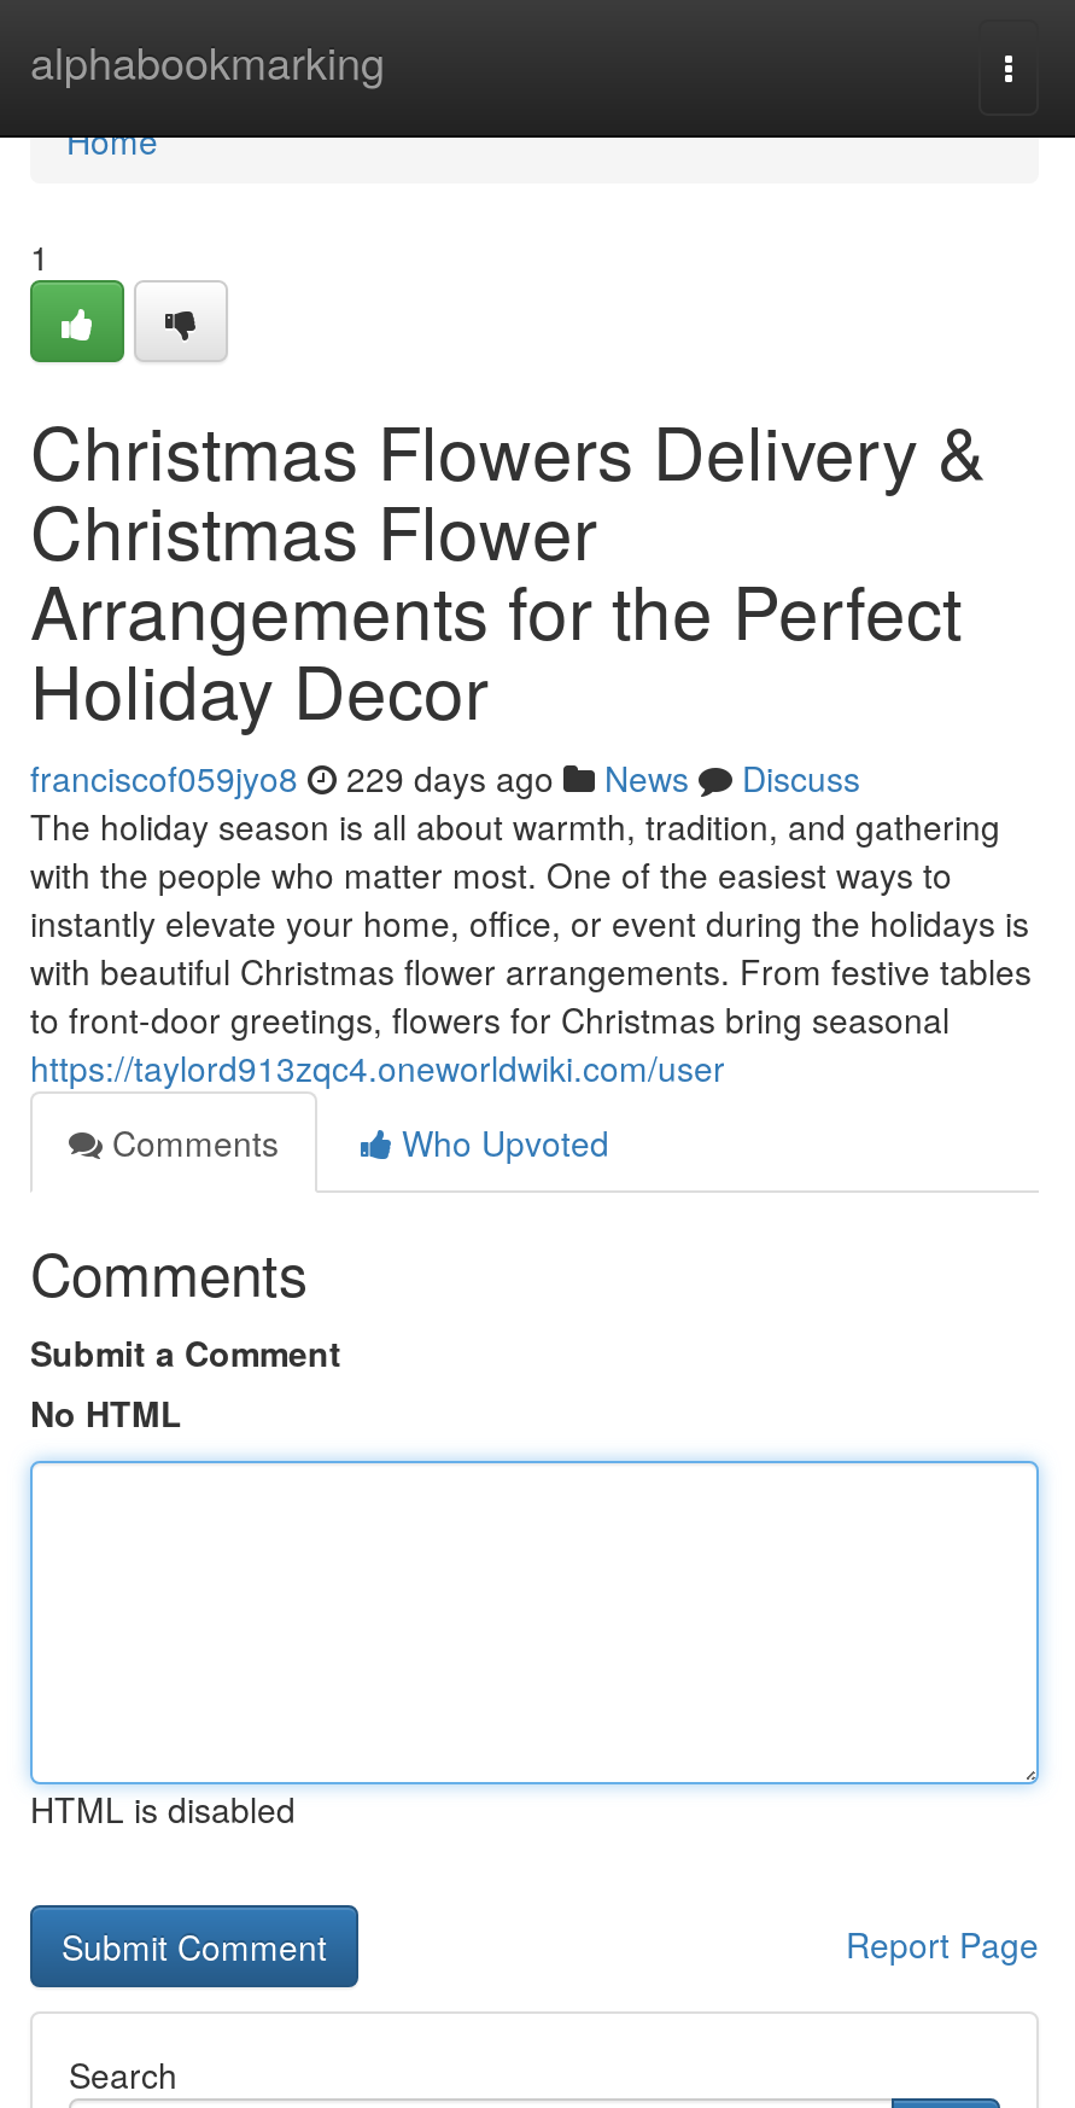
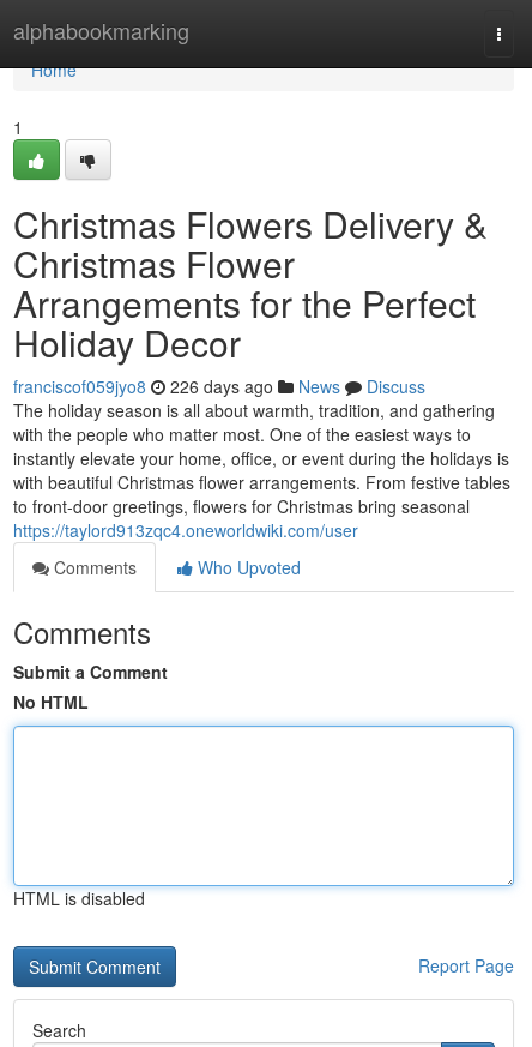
- franciscof059jyo8 229 days ago News Discuss
+ franciscof059jyo8 226 days ago News Discuss
